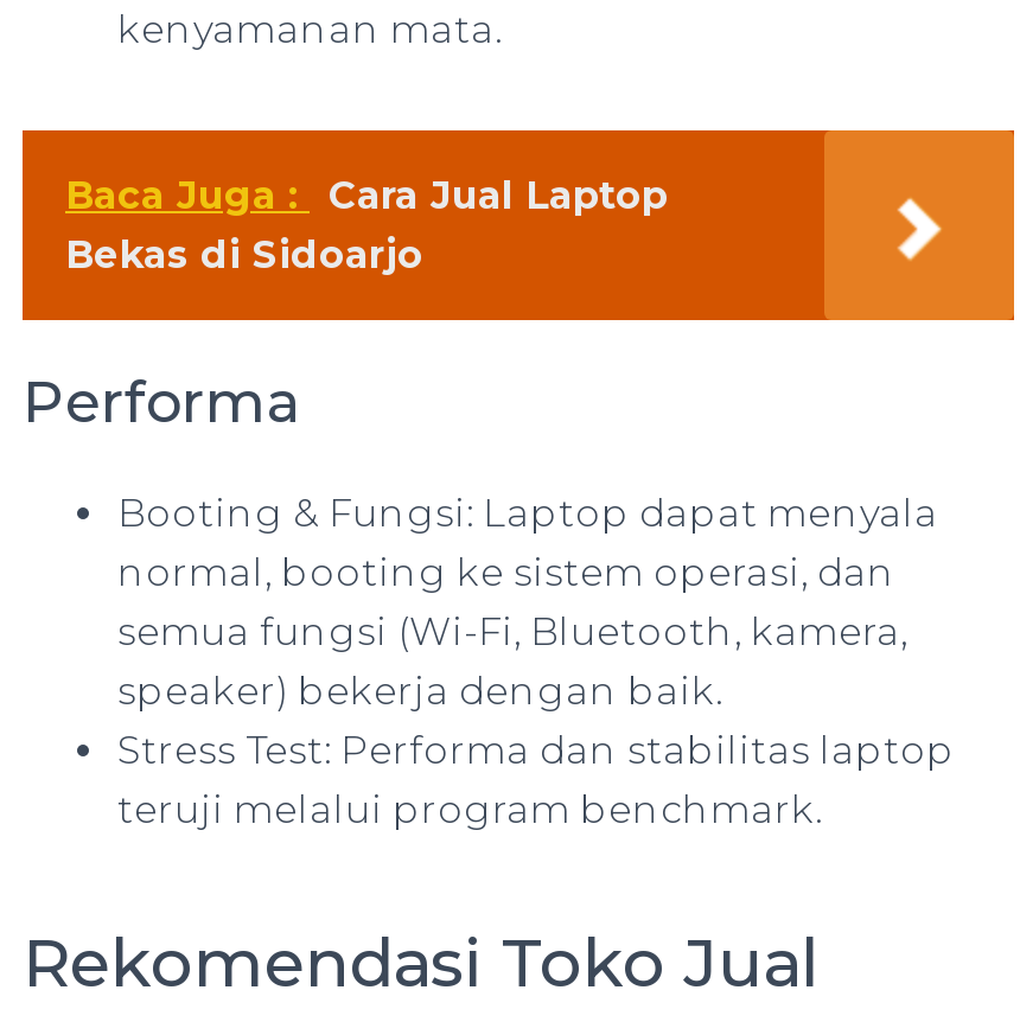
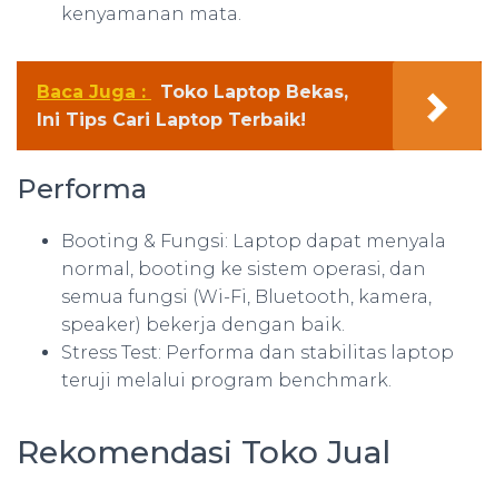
- Baca Juga : Cara Jual Laptop
- Bekas di Sidoarjo
+ Baca Juga : Toko Laptop Bekas,
+ Ini Tips Cari Laptop Terbaik!
